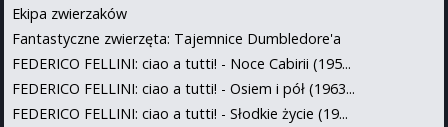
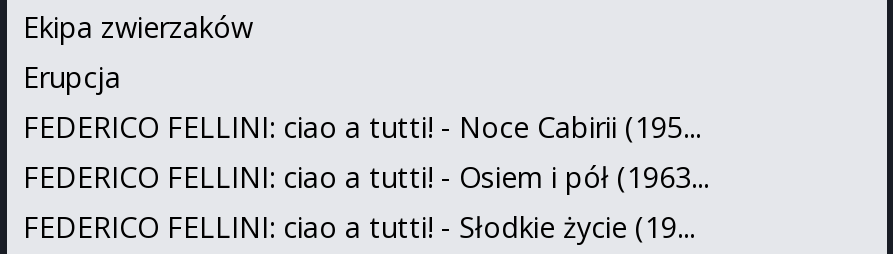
- Fantastyczne zwierzęta: Tajemnice Dumbledore'a
+ Erupcja
